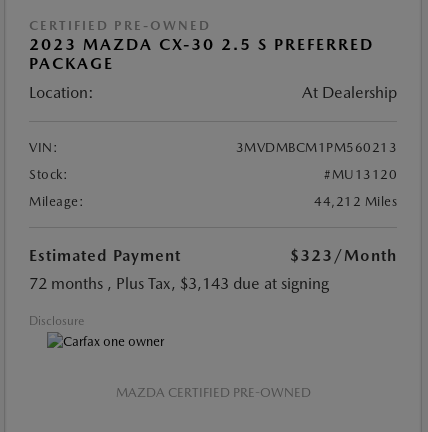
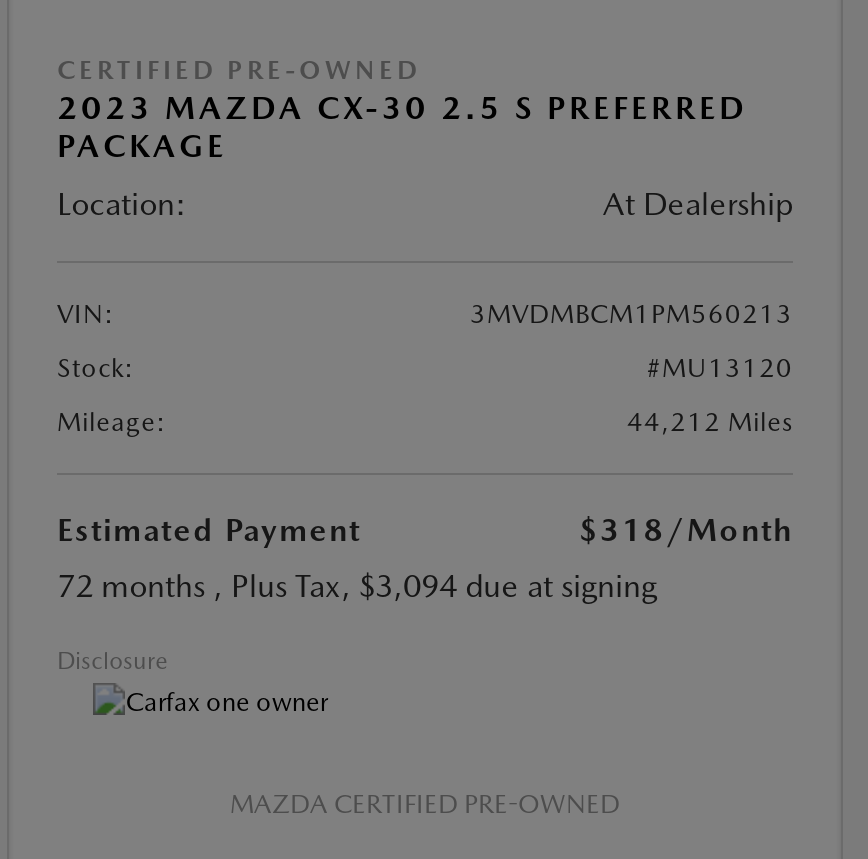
- $323 /Month
+ $318 /Month

- 72 months , Plus Tax, $3,143 due at signing
+ 72 months , Plus Tax, $3,094 due at signing
